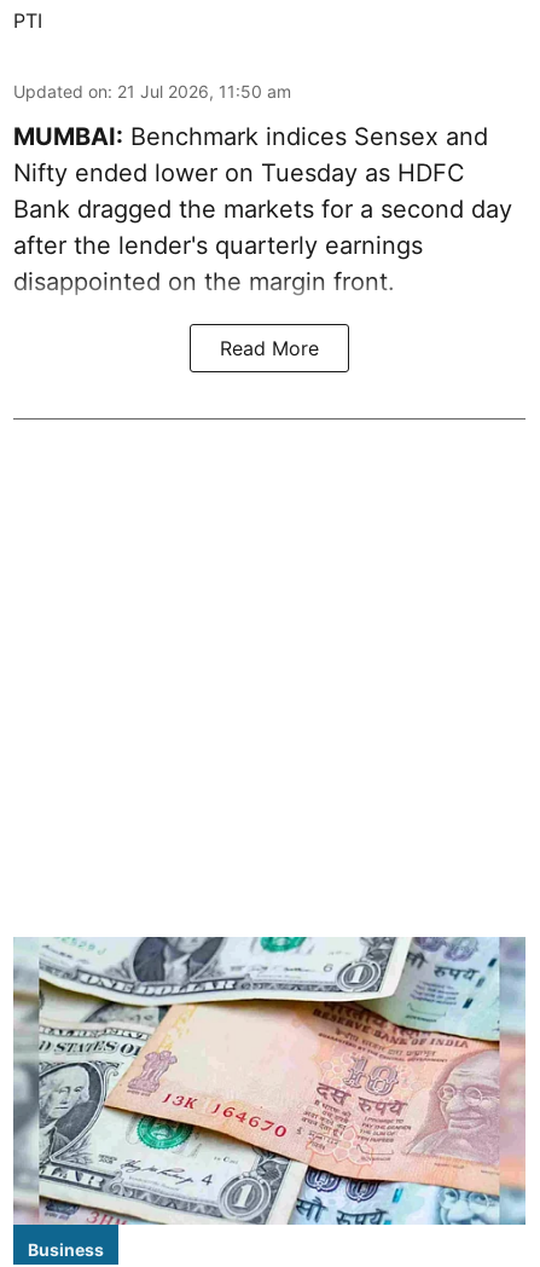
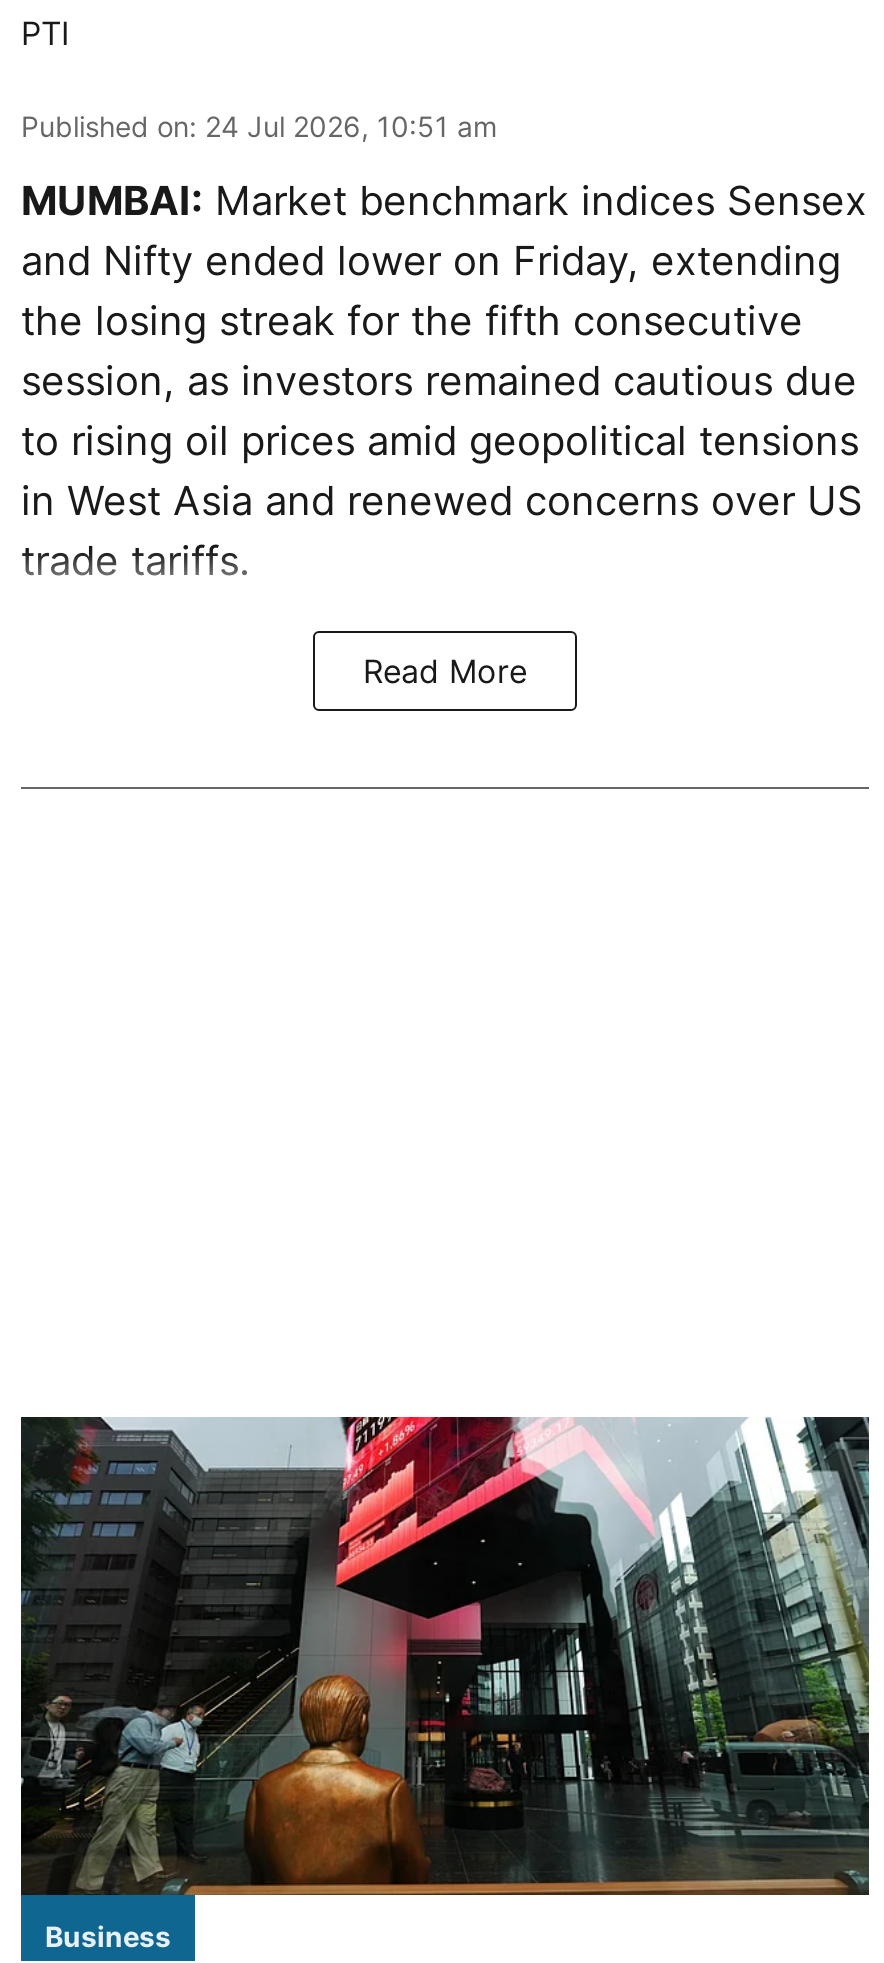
- Updated on: 21 Jul 2026, 11:50 am
+ Published on: 24 Jul 2026, 10:51 am

- MUMBAI: Benchmark indices Sensex and
- Nifty ended lower on Tuesday as HDFC
- Bank dragged the markets for a second day
- after the lender's quarterly earnings
- disappointed on the margin front.
+ MUMBAI: Market benchmark indices Sensex
+ and Nifty ended lower on Friday, extending
+ the losing streak for the fifth consecutive
+ session, as investors remained cautious due
+ to rising oil prices amid geopolitical tensions
+ in West Asia and renewed concerns over US
+ trade tariffs.

moved down: Read More

- [image]
+ [image]
